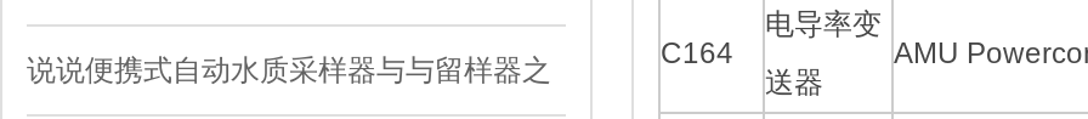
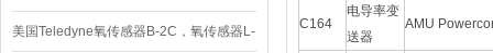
- 说说便携式自动水质采样器与与留样器之
+ 美国Teledyne氧传感器B-2C，氧传感器L-
